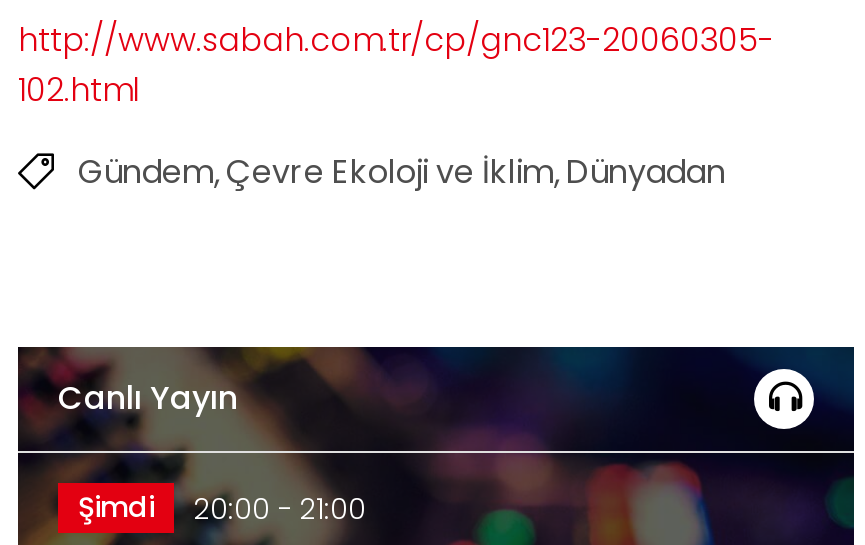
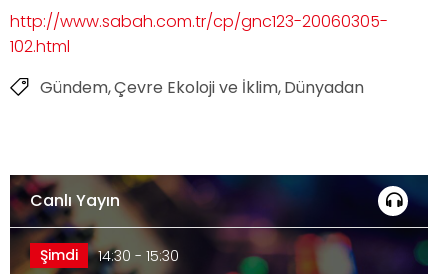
- Şimdi 20:00 - 21:00
+ Şimdi 14:30 - 15:30
